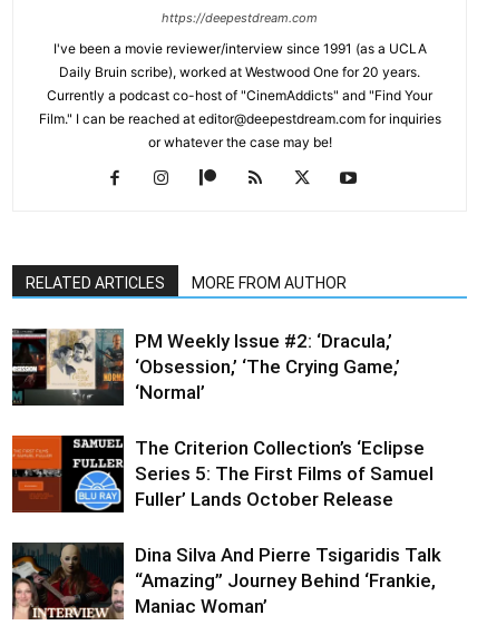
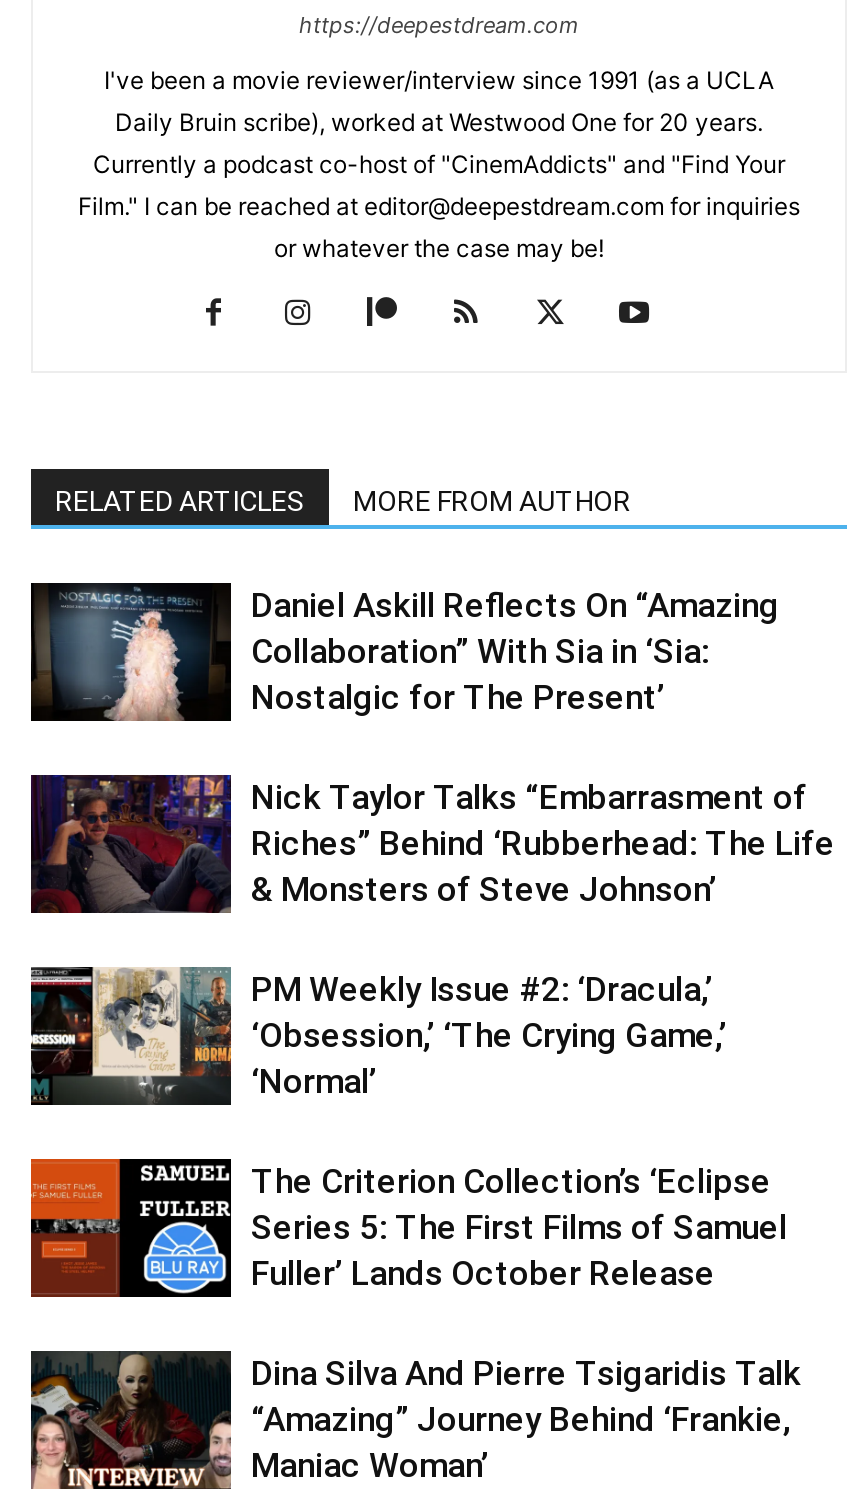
+ [image]

+ [image]
+ Daniel Askill Reflects On “Amazing
+ Collaboration” With Sia in ‘Sia:
+ Nostalgic for The Present’
+ Nick Taylor Talks “Embarrasment of
+ Riches” Behind ‘Rubberhead: The Life
+ & Monsters of Steve Johnson’
